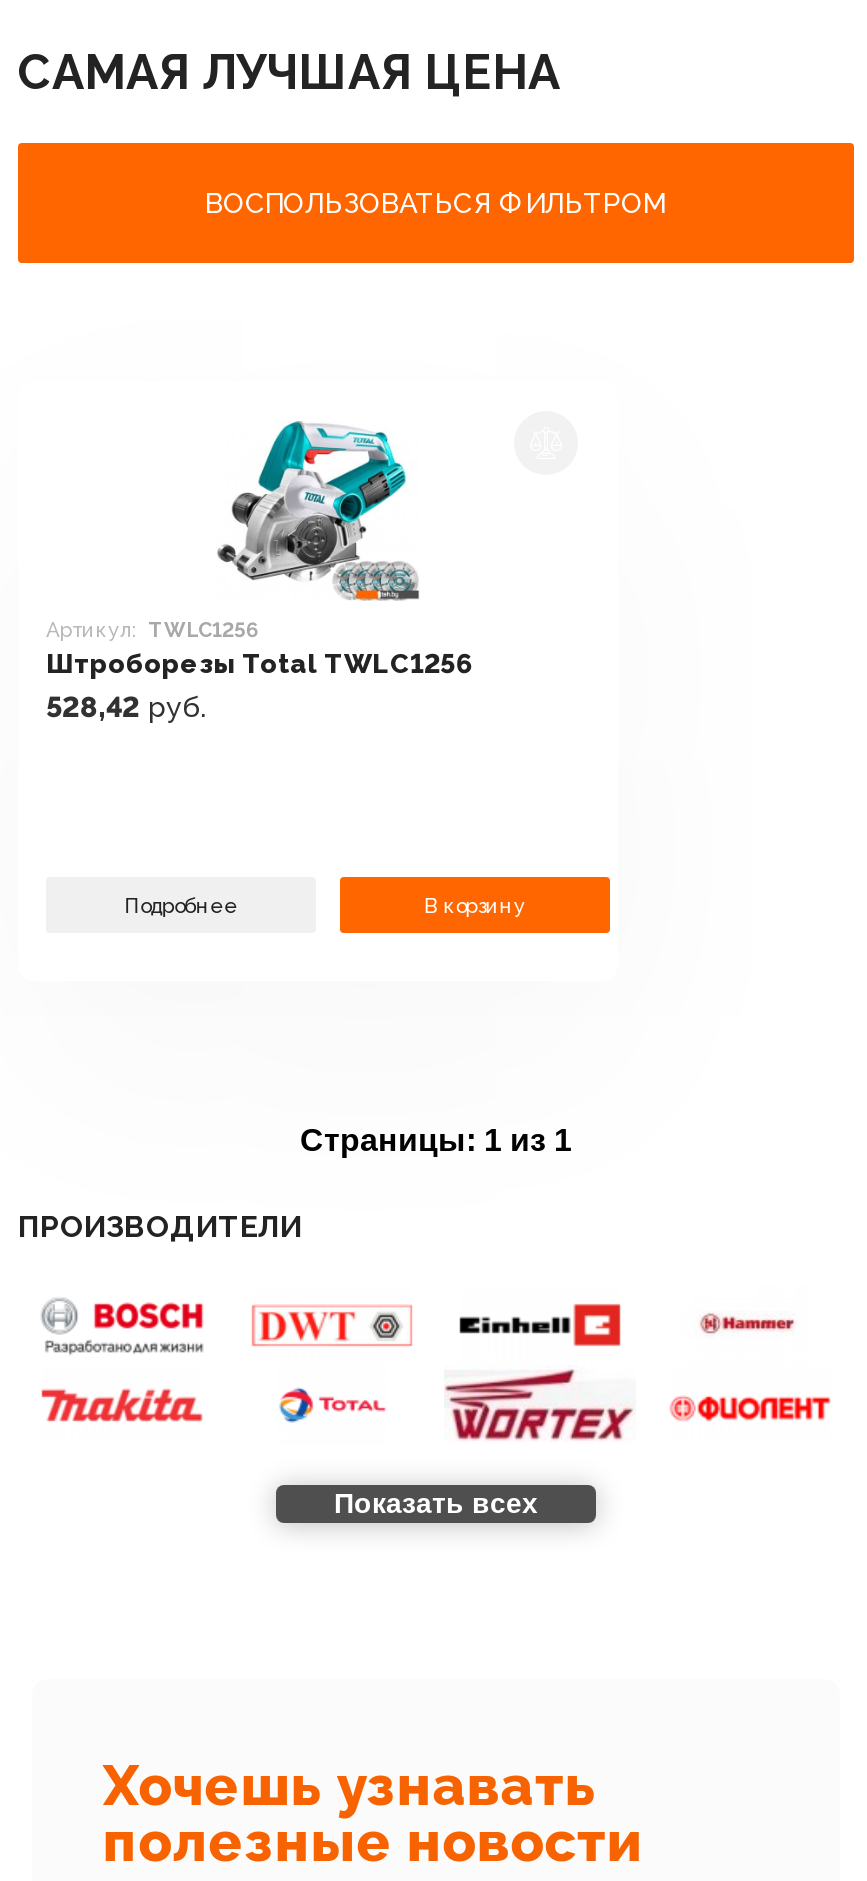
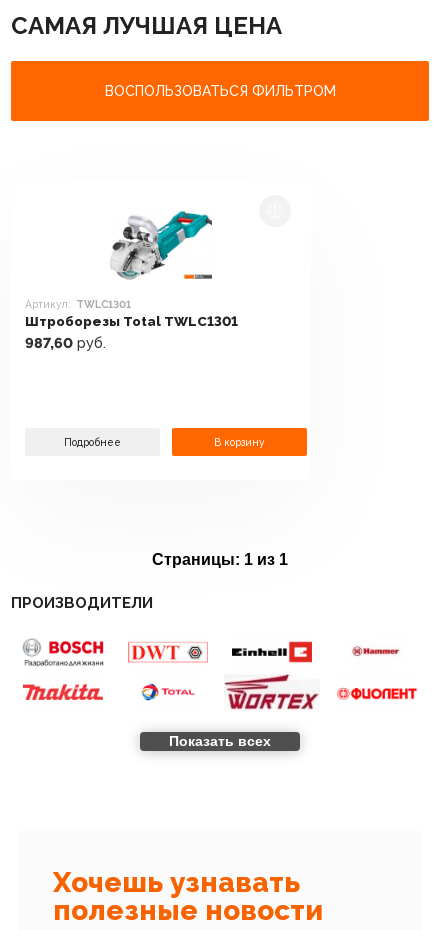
- [image]
- Артикул: TWLC1256
+ [image]
+ Артикул: TWLC1301

- Штроборезы Total TWLC1256
+ Штроборезы Total TWLC1301

- 528,42 руб.
+ 987,60 руб.
